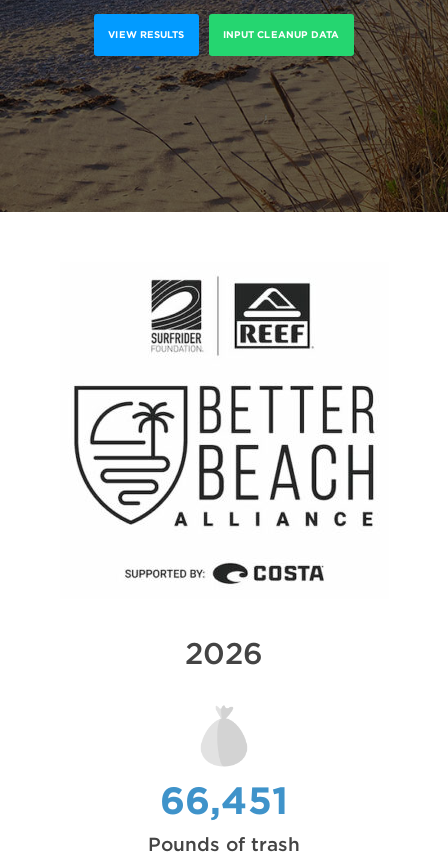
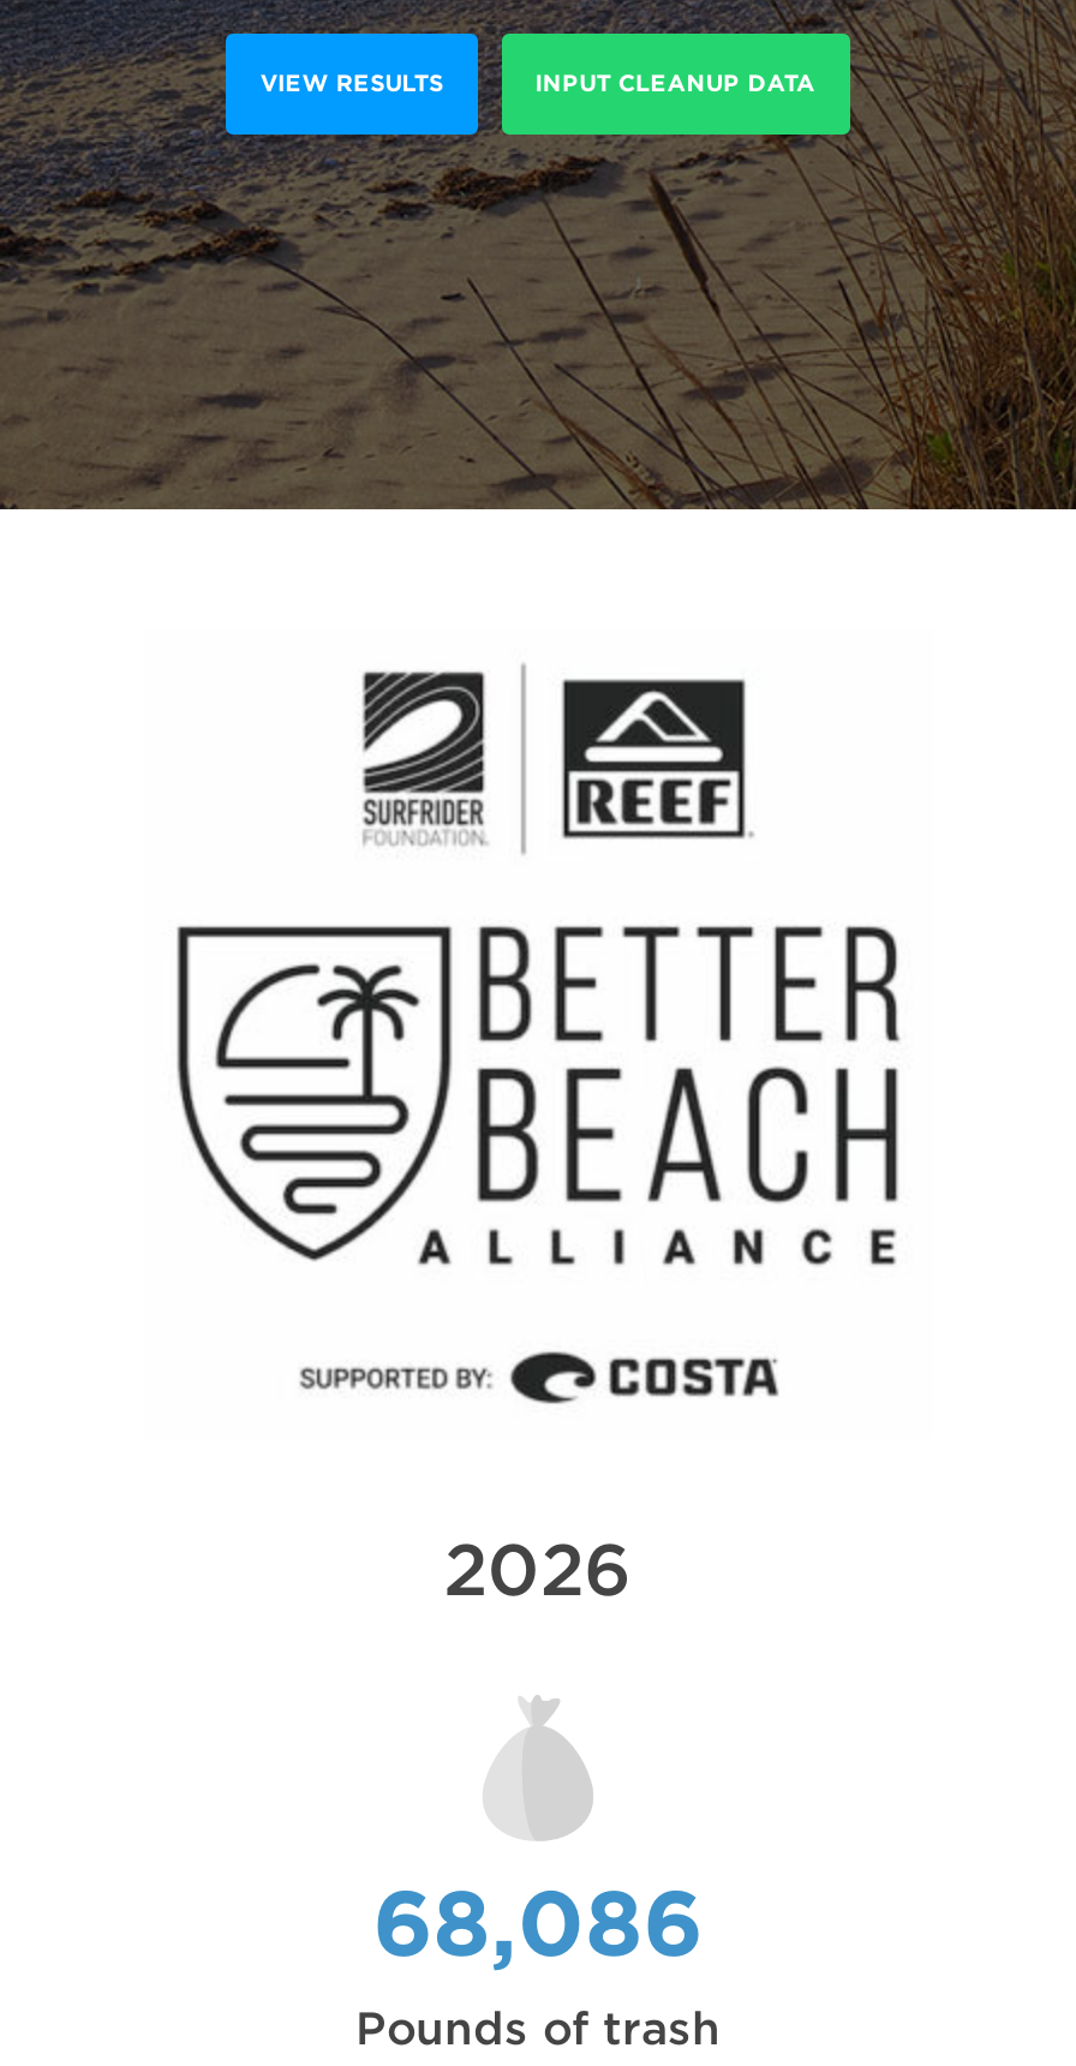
- 66,451
+ 68,086
